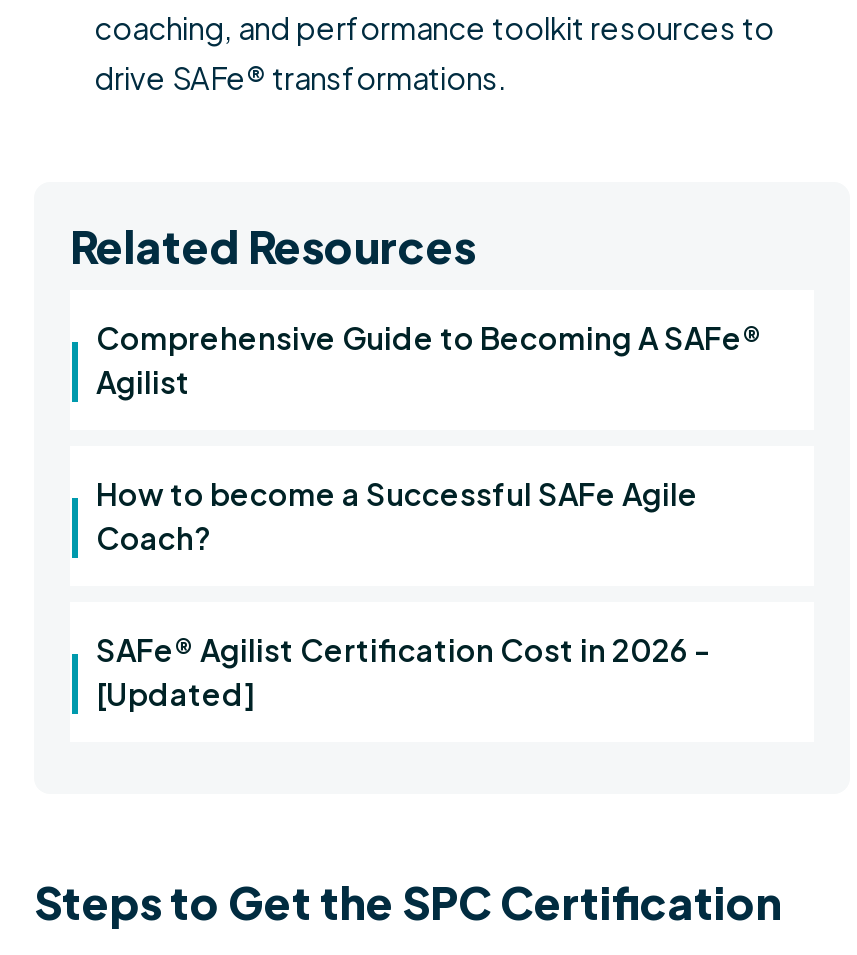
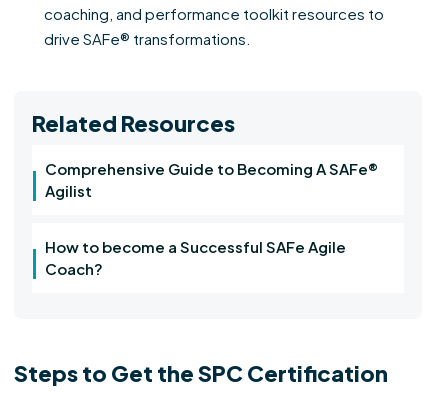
- SAFe® Agilist Certification Cost in 2026 -
- [Updated]
